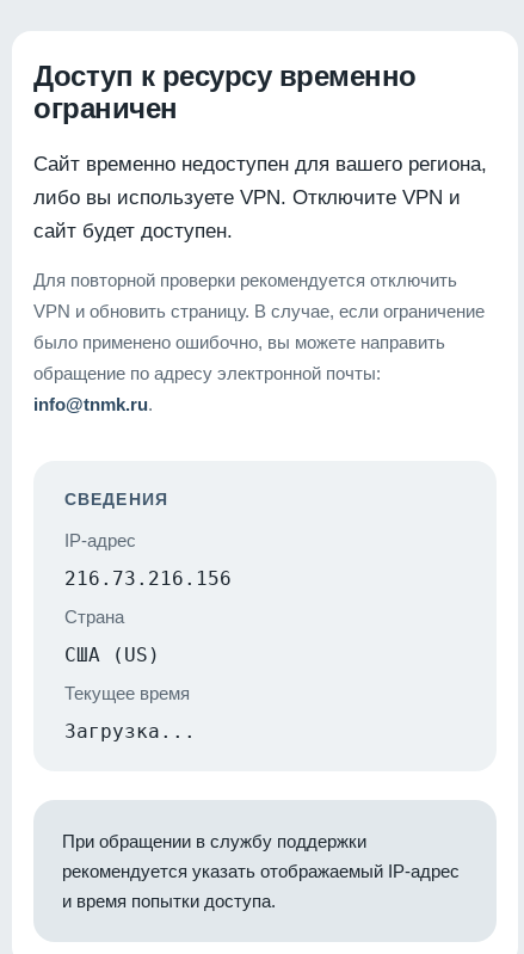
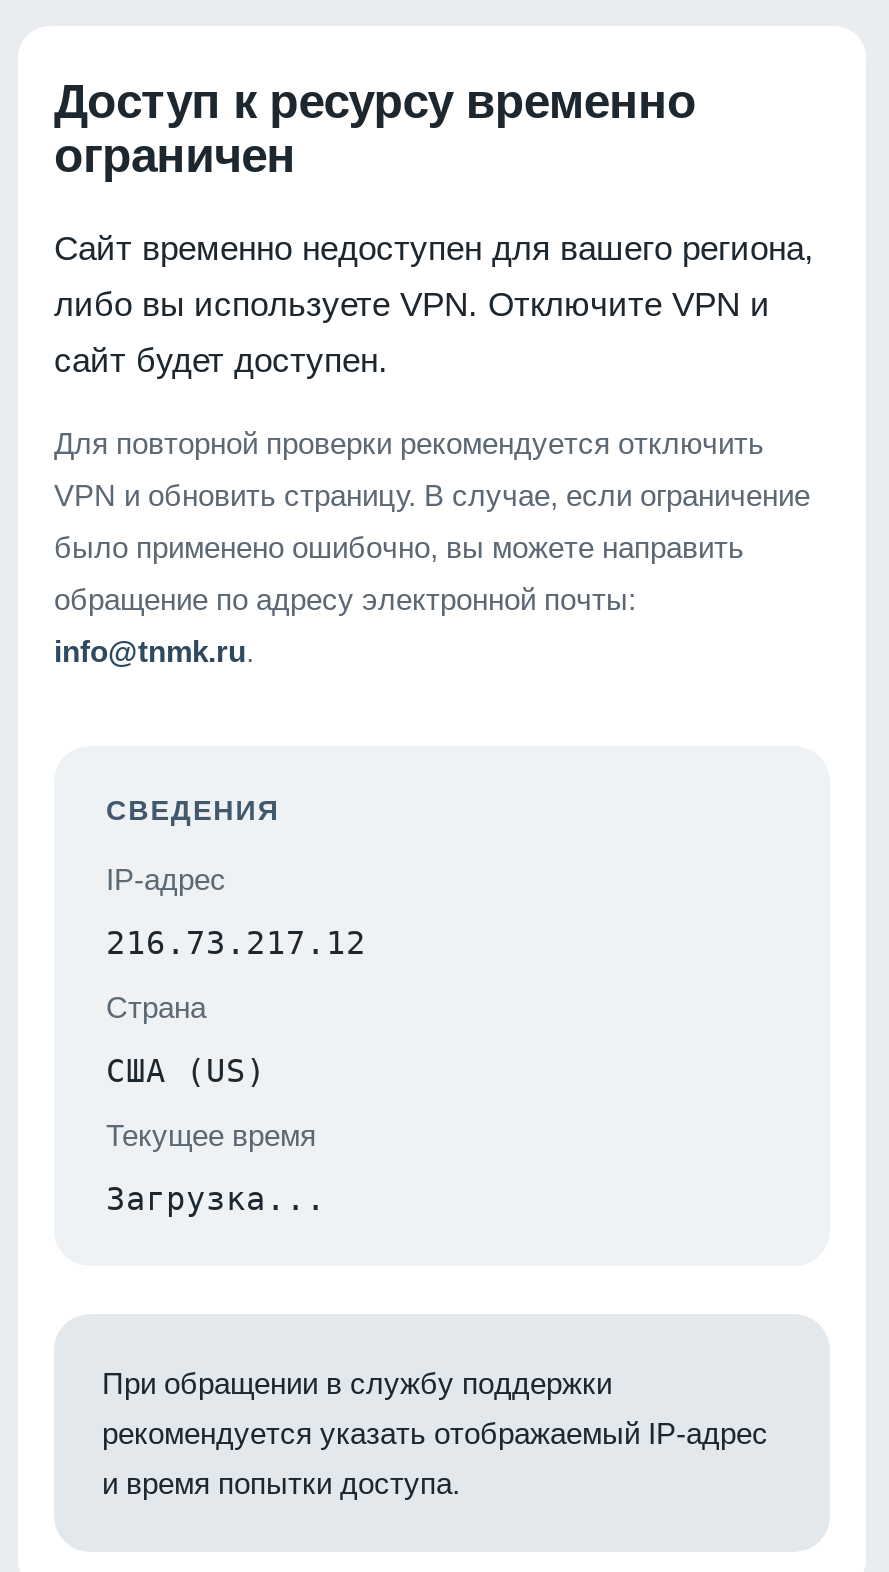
- 216.73.216.156
+ 216.73.217.12
